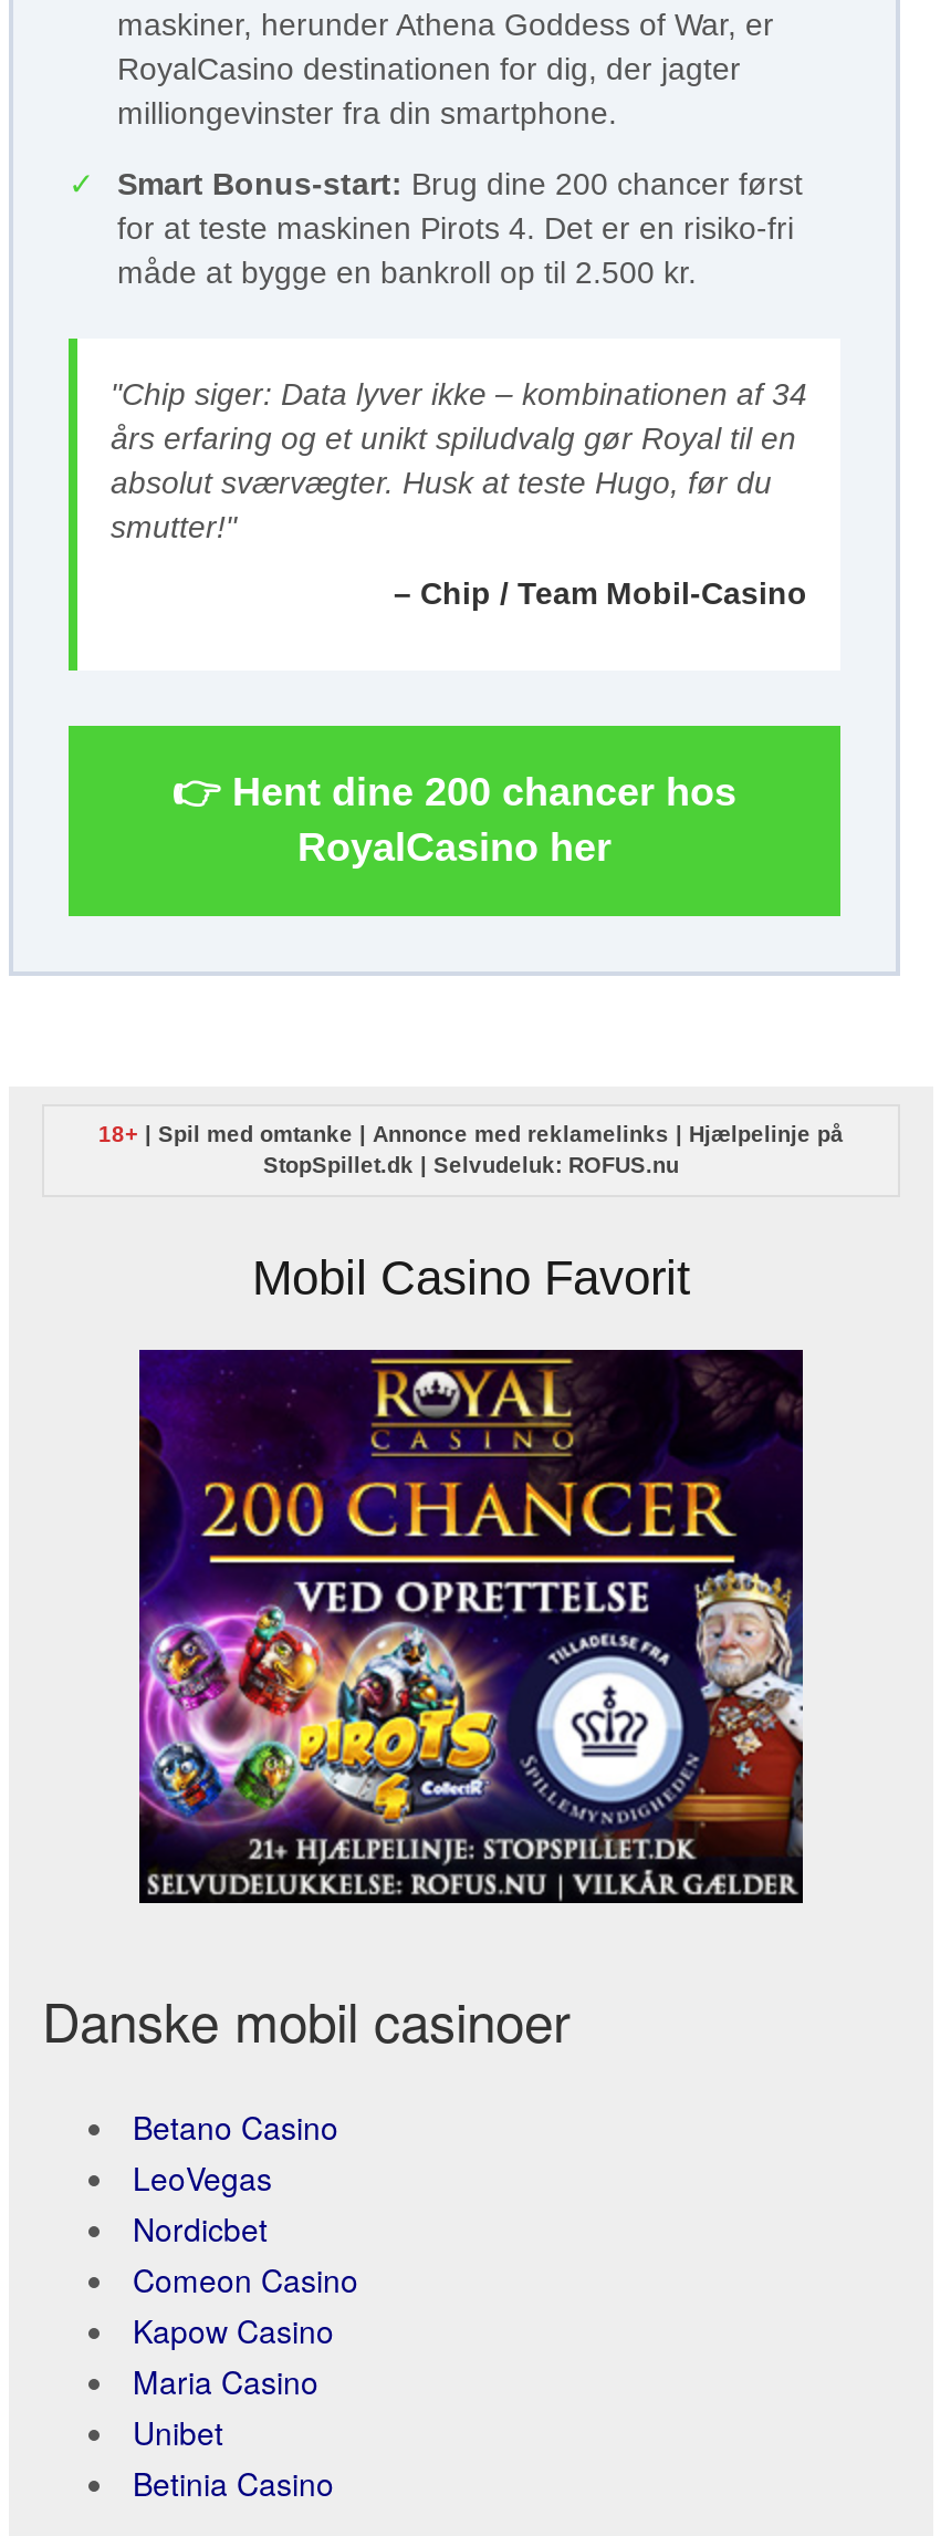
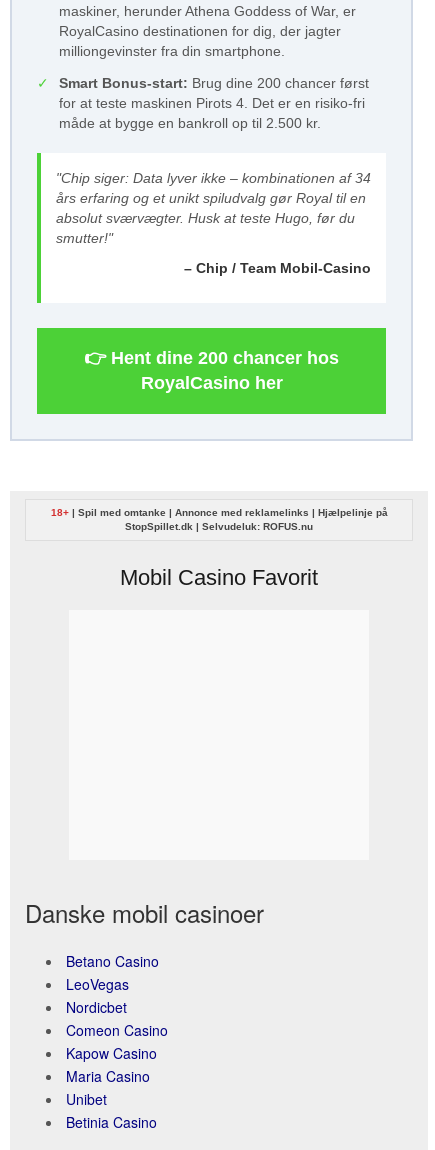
- [image]
